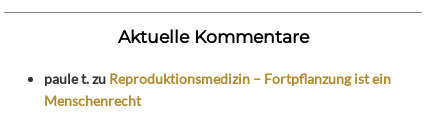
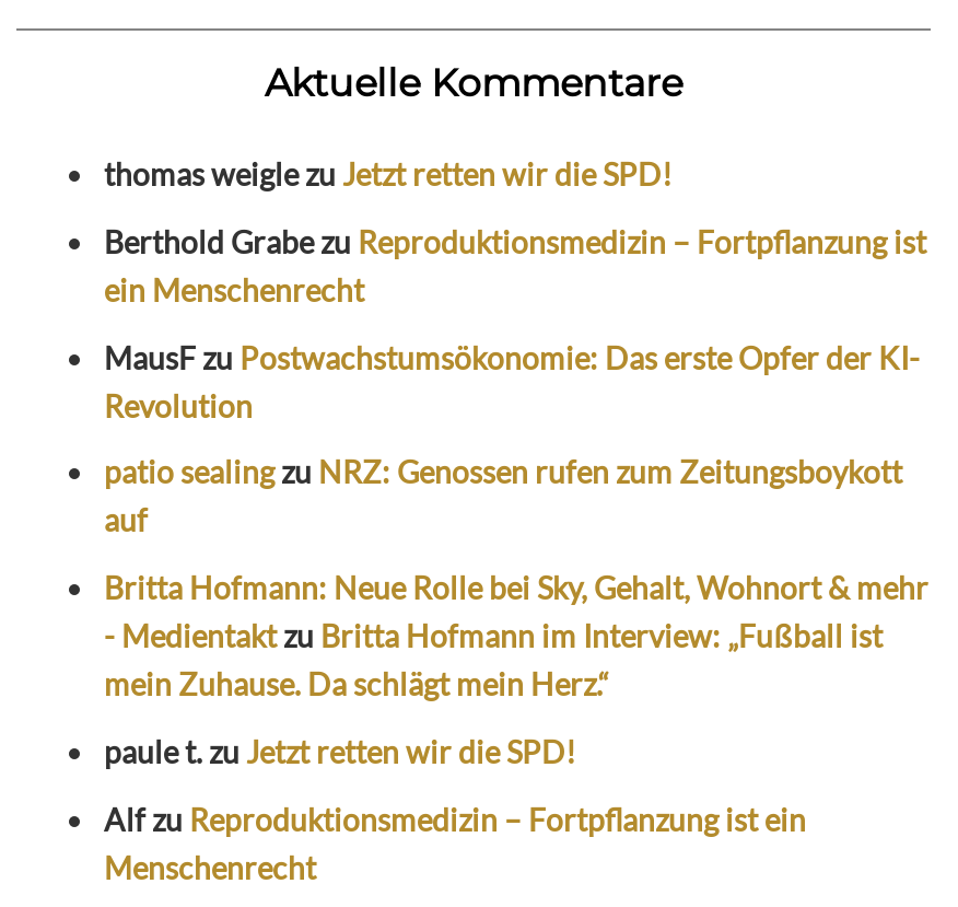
- paule t. zu Reproduktionsmedizin – Fortpflanzung ist ein
+ thomas weigle zu Jetzt retten wir die SPD!
+ Berthold Grabe zu Reproduktionsmedizin – Fortpflanzung ist
+ ein Menschenrecht
+ MausF zu Postwachstumsökonomie: Das erste Opfer der KI-
+ Revolution
+ patio sealing zu NRZ: Genossen rufen zum Zeitungsboykott
+ auf
+ Britta Hofmann: Neue Rolle bei Sky, Gehalt, Wohnort & mehr
+ - Medientakt zu Britta Hofmann im Interview: „Fußball ist
+ mein Zuhause. Da schlägt mein Herz.“
+ paule t. zu Jetzt retten wir die SPD!
+ Alf zu Reproduktionsmedizin – Fortpflanzung ist ein
